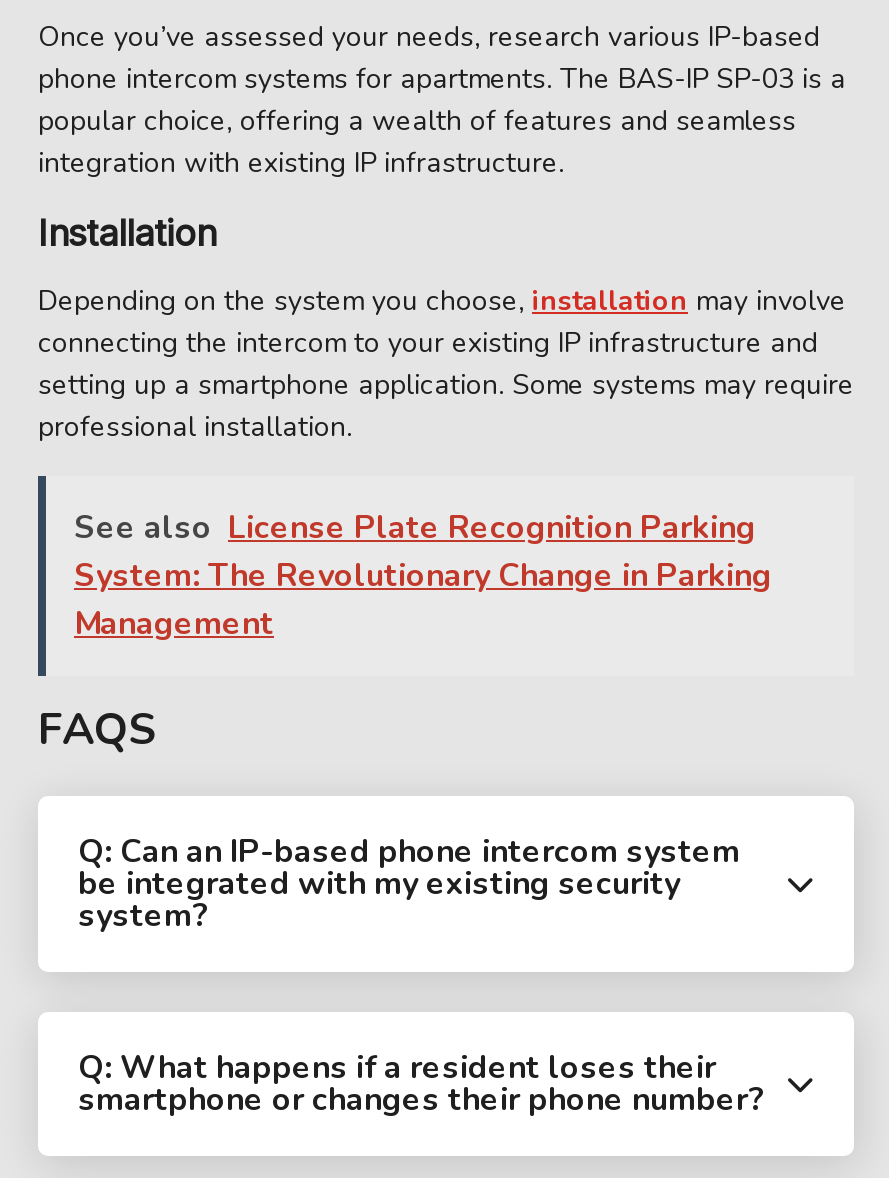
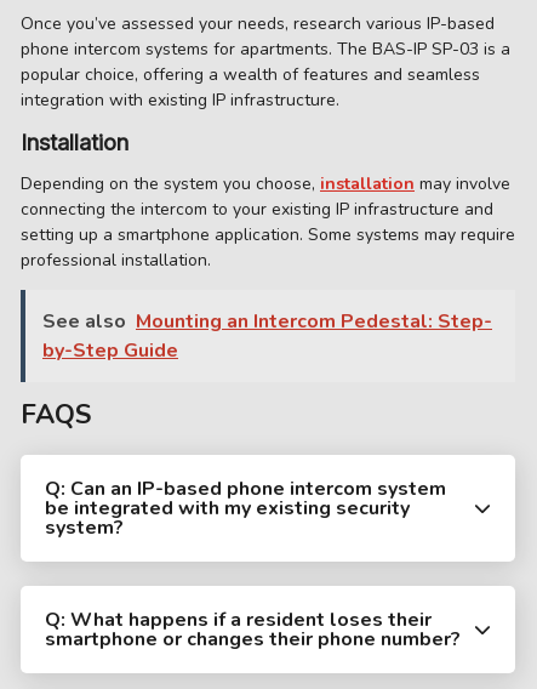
- See also License Plate Recognition Parking
- System: The Revolutionary Change in Parking
- Management
+ See also Mounting an Intercom Pedestal: Step-
+ by-Step Guide
